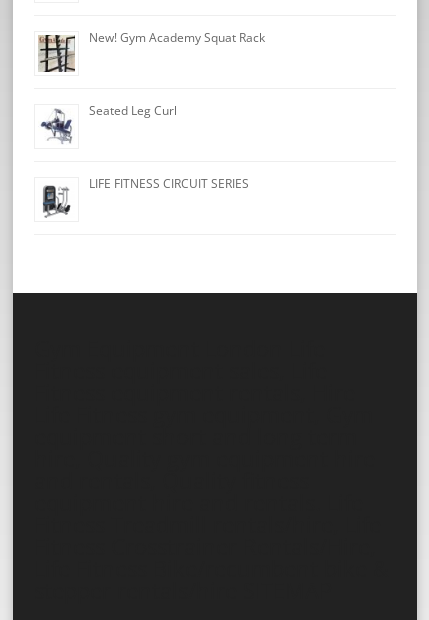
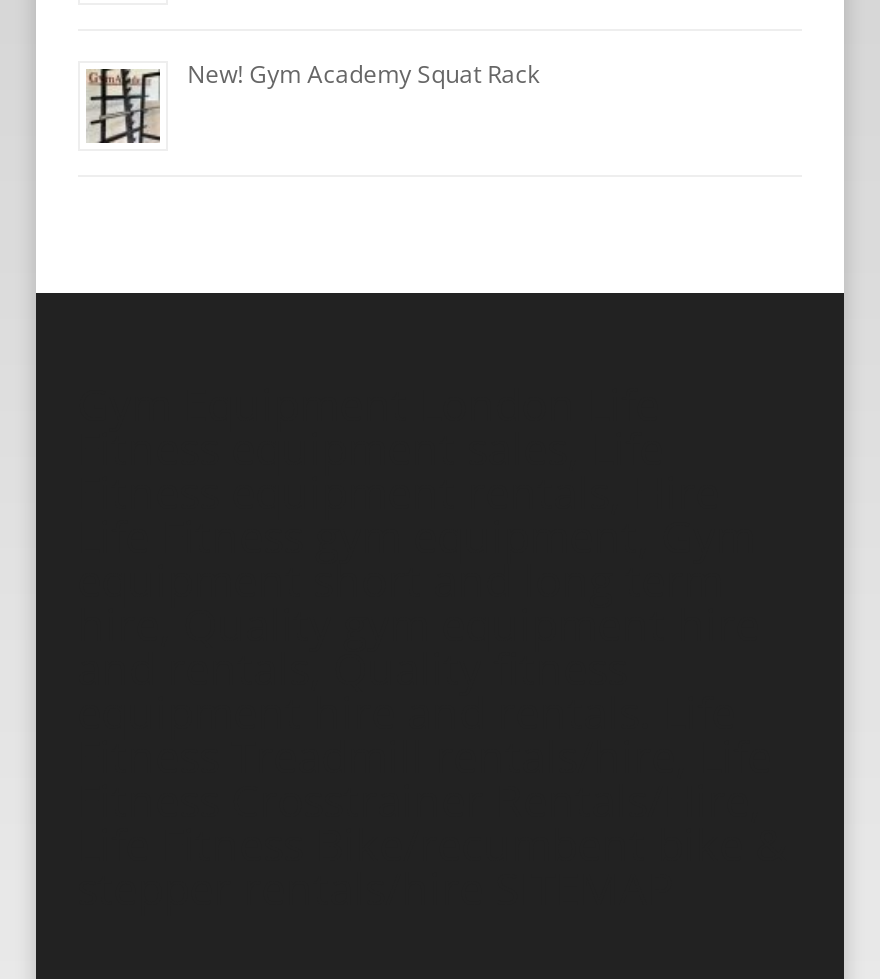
- [image]
- Seated Leg Curl

- [image]
- LIFE FITNESS CIRCUIT SERIES
